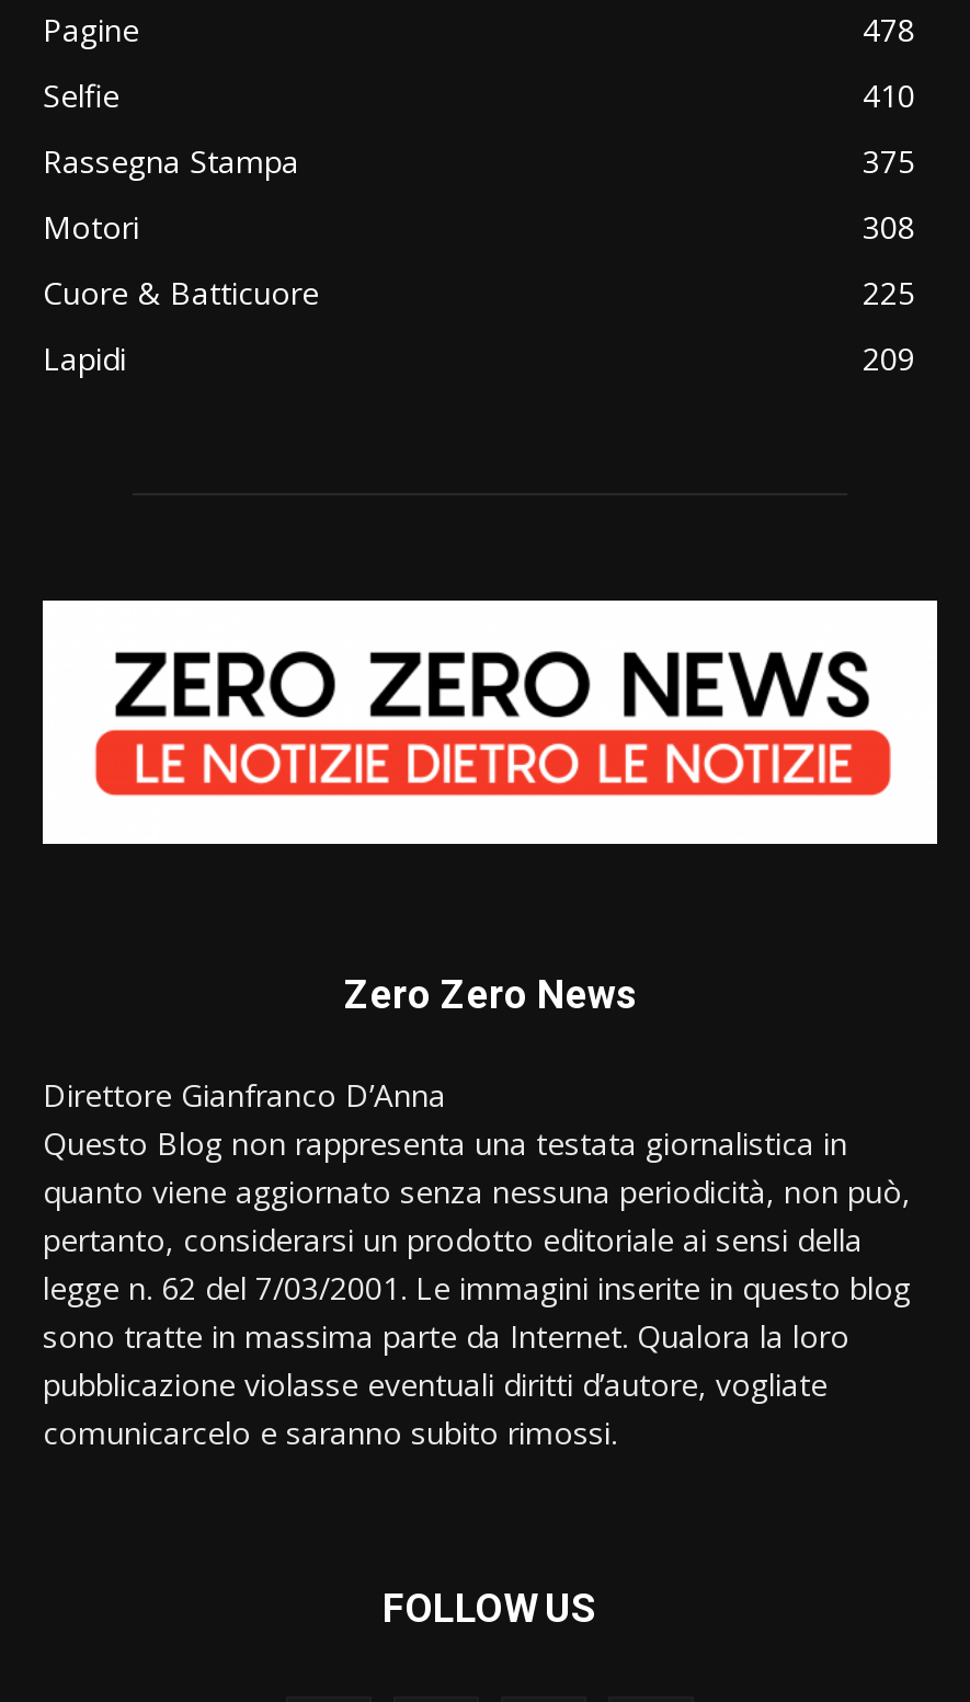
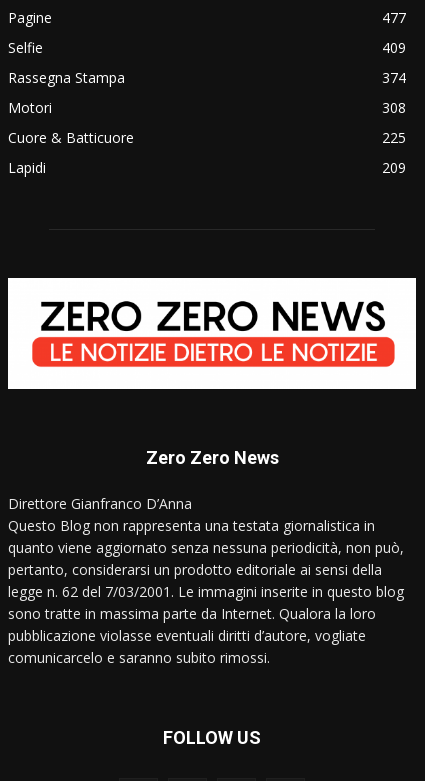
- 478
+ 477

- 410
+ 409

- 375
+ 374
